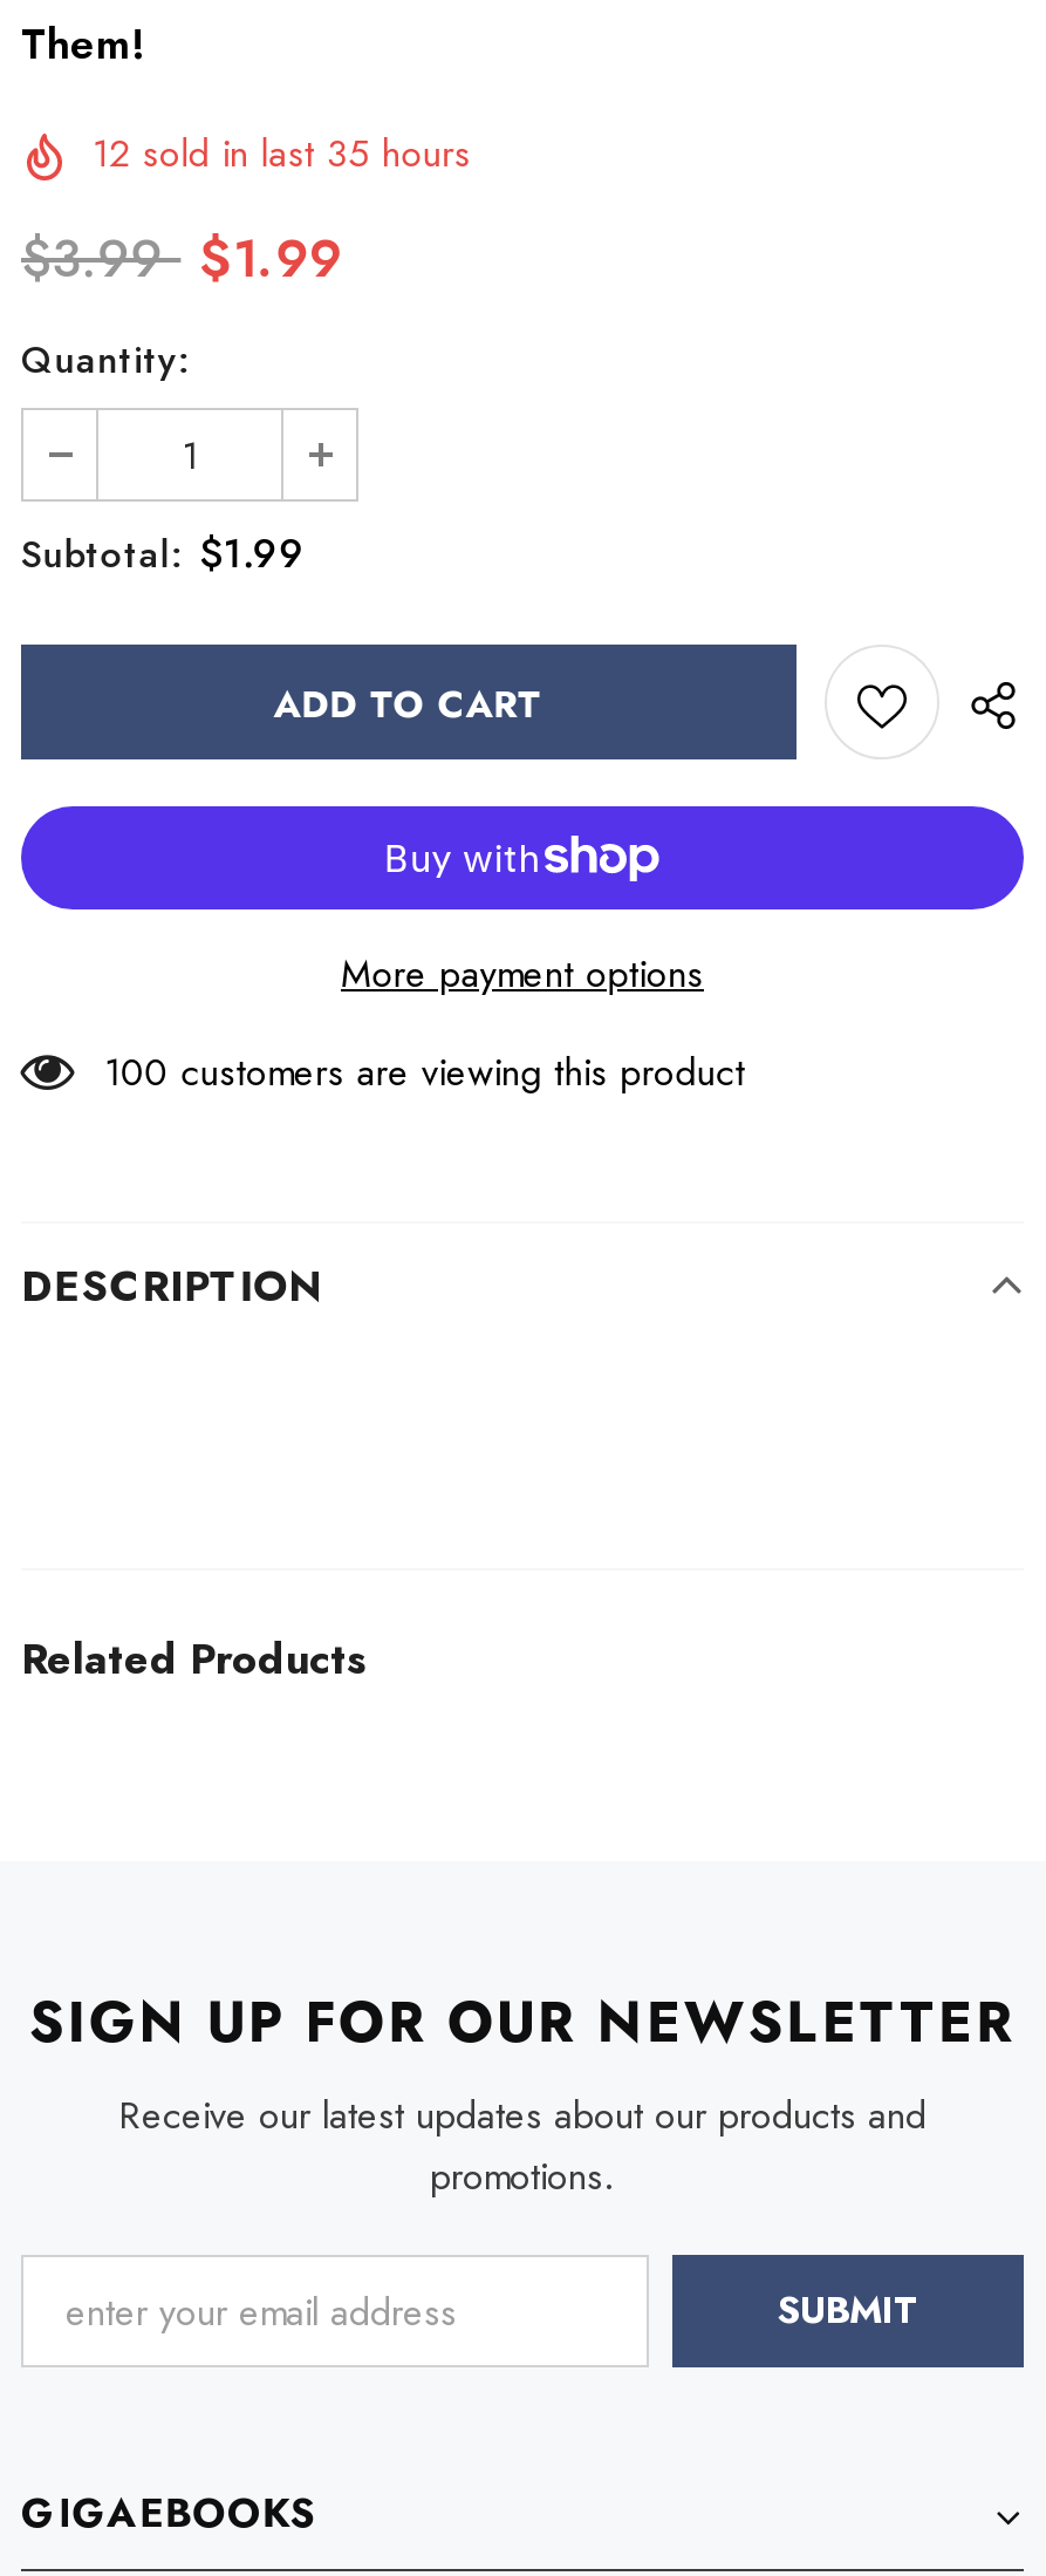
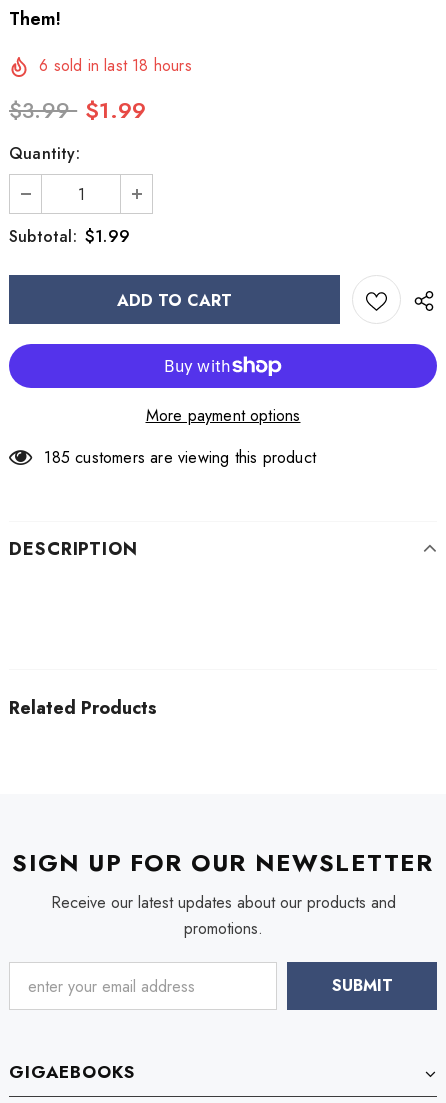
- 12 sold in last 35 hours
+ 6 sold in last 18 hours

- 100 customers are viewing this product
+ 185 customers are viewing this product
